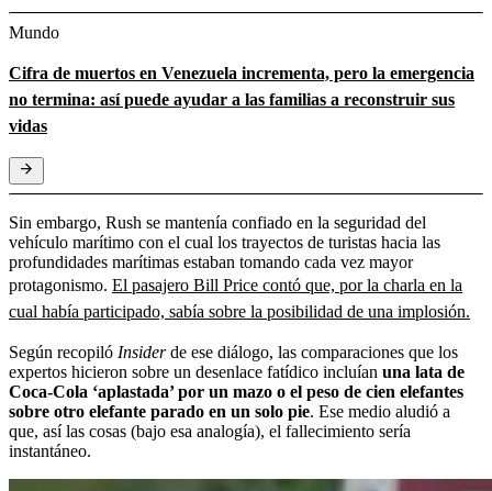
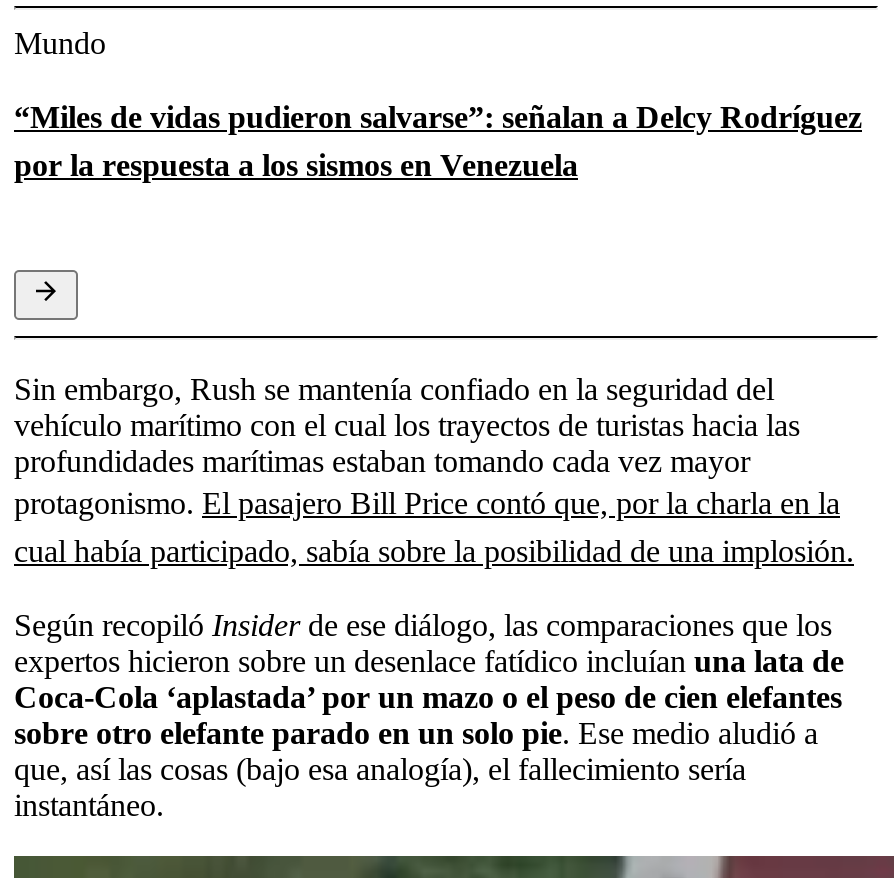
- Cifra de muertos en Venezuela incrementa, pero la emergencia
- no termina: así puede ayudar a las familias a reconstruir sus
- vidas
+ “Miles de vidas pudieron salvarse”: señalan a Delcy Rodríguez
+ por la respuesta a los sismos en Venezuela
